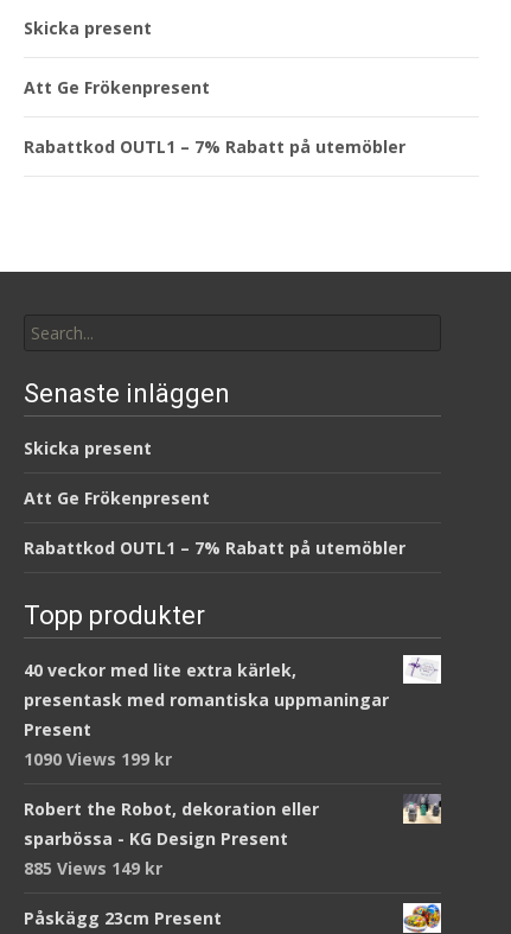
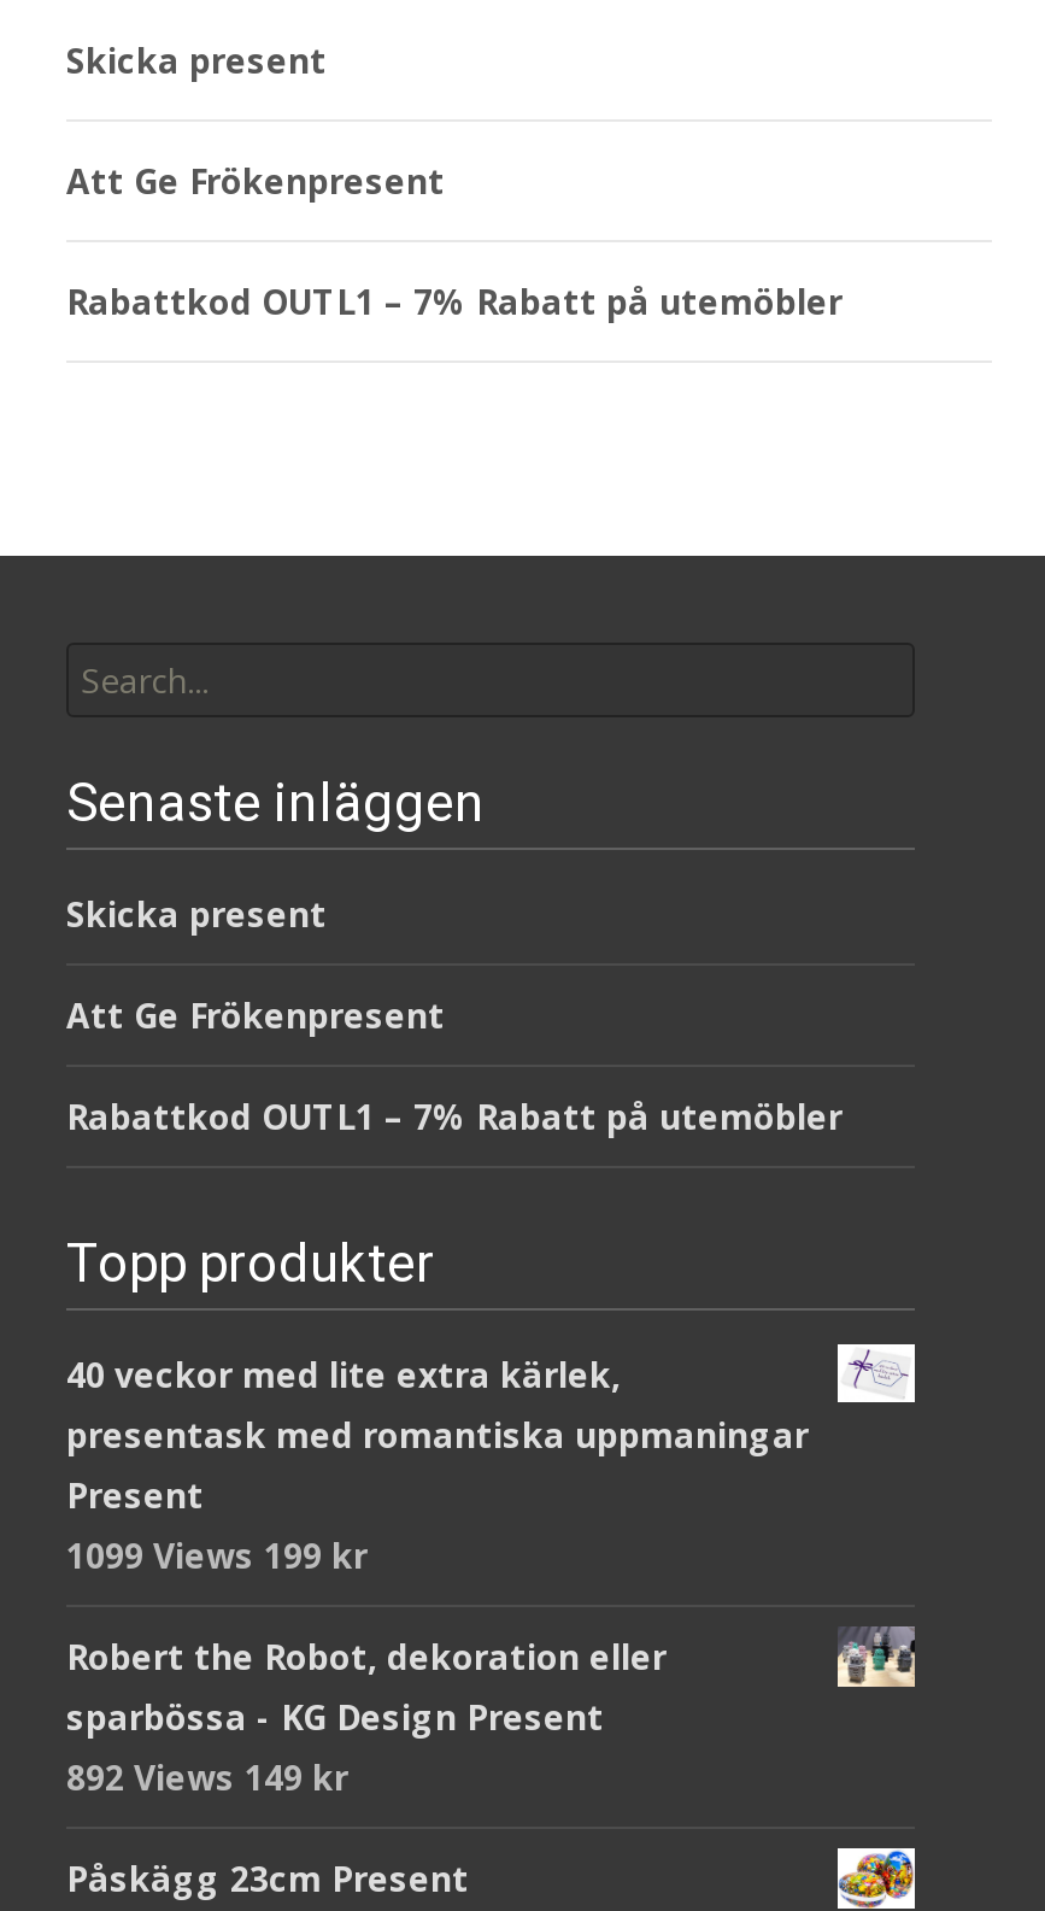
- 1090 Views 199 kr
+ 1099 Views 199 kr

- 885 Views 149 kr
+ 892 Views 149 kr
